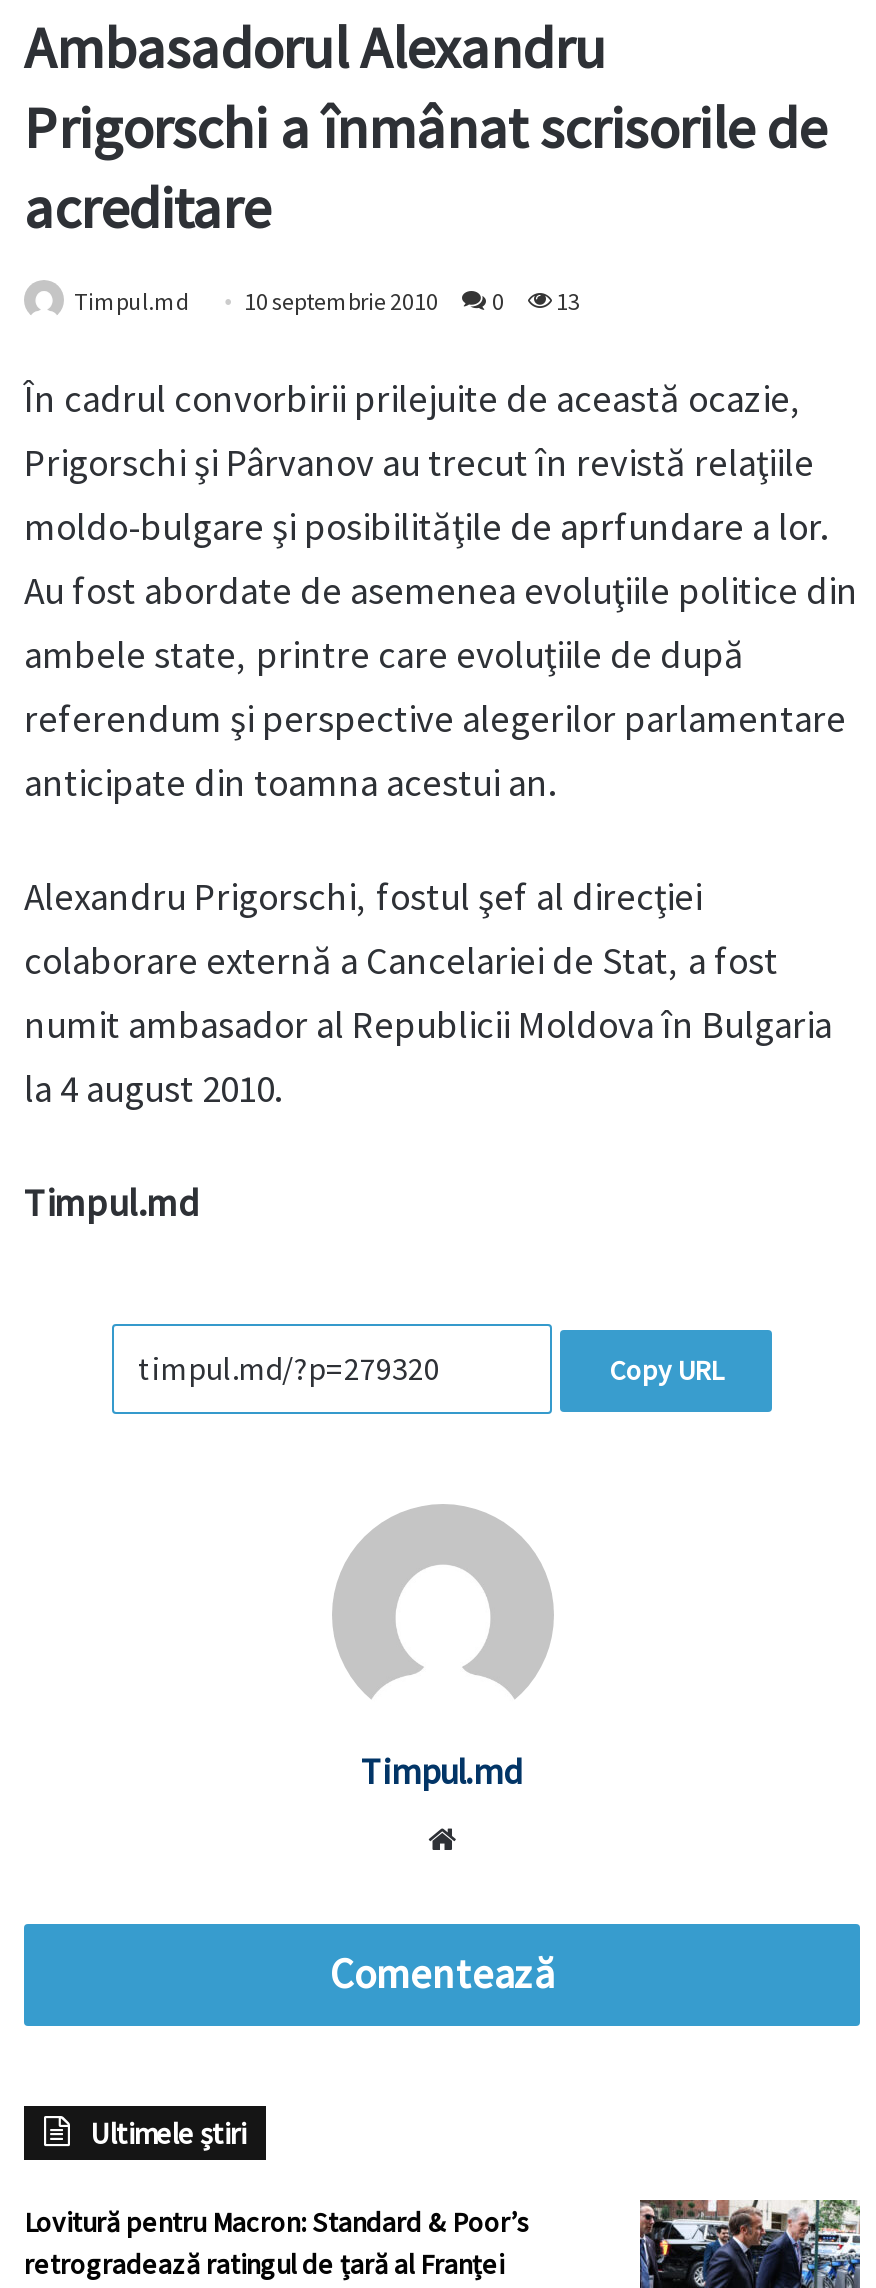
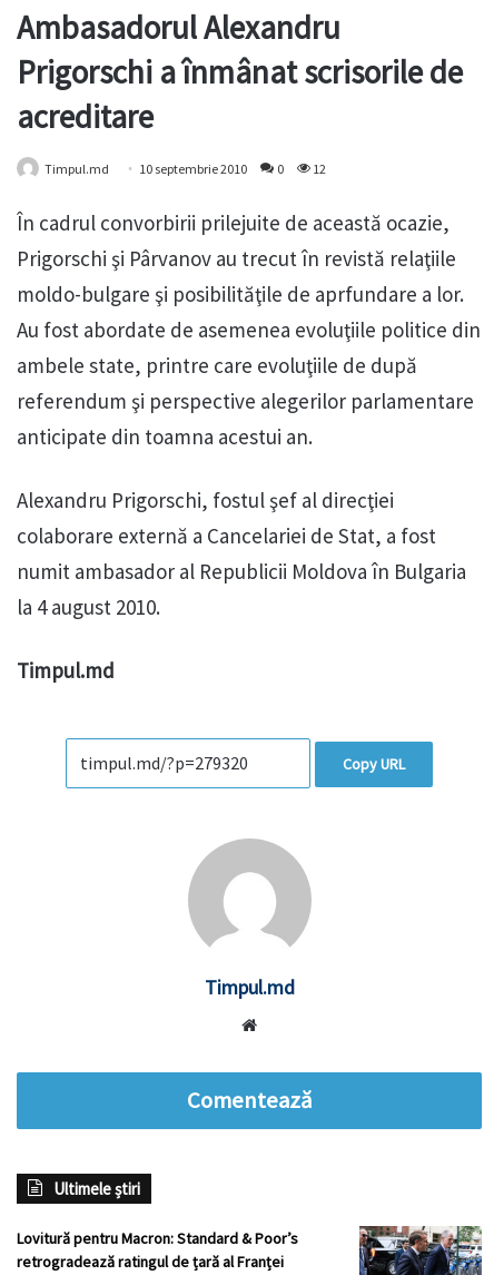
- Timpul.md 10 septembrie 2010 0 13
+ Timpul.md 10 septembrie 2010 0 12
